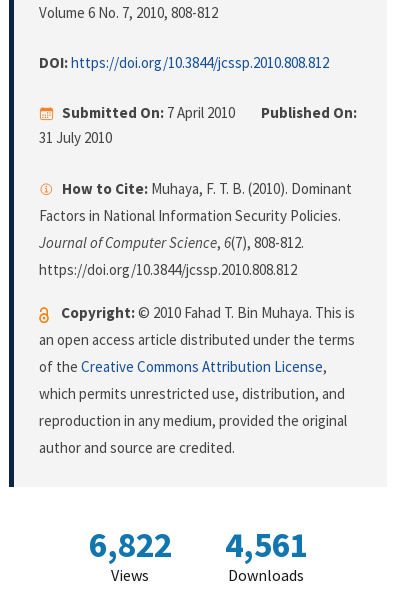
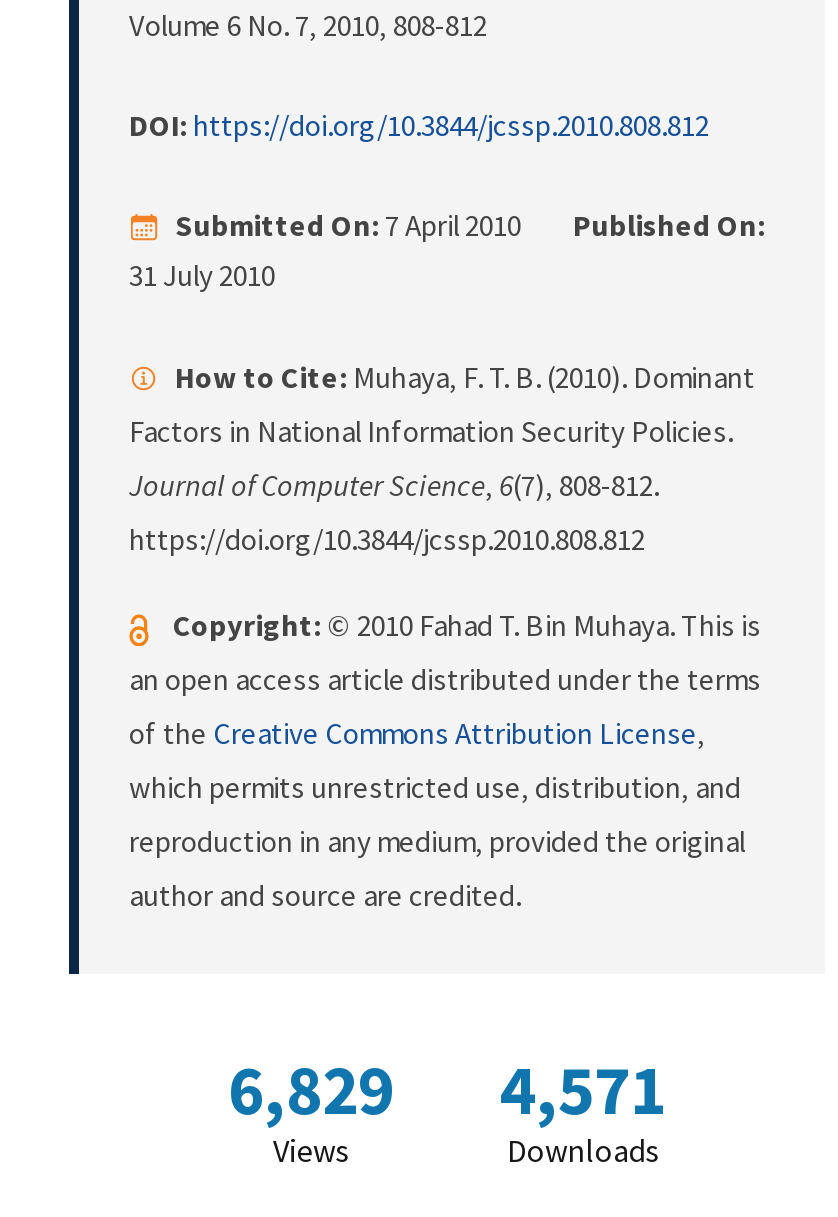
- 6,822
+ 6,829

- 4,561
+ 4,571
